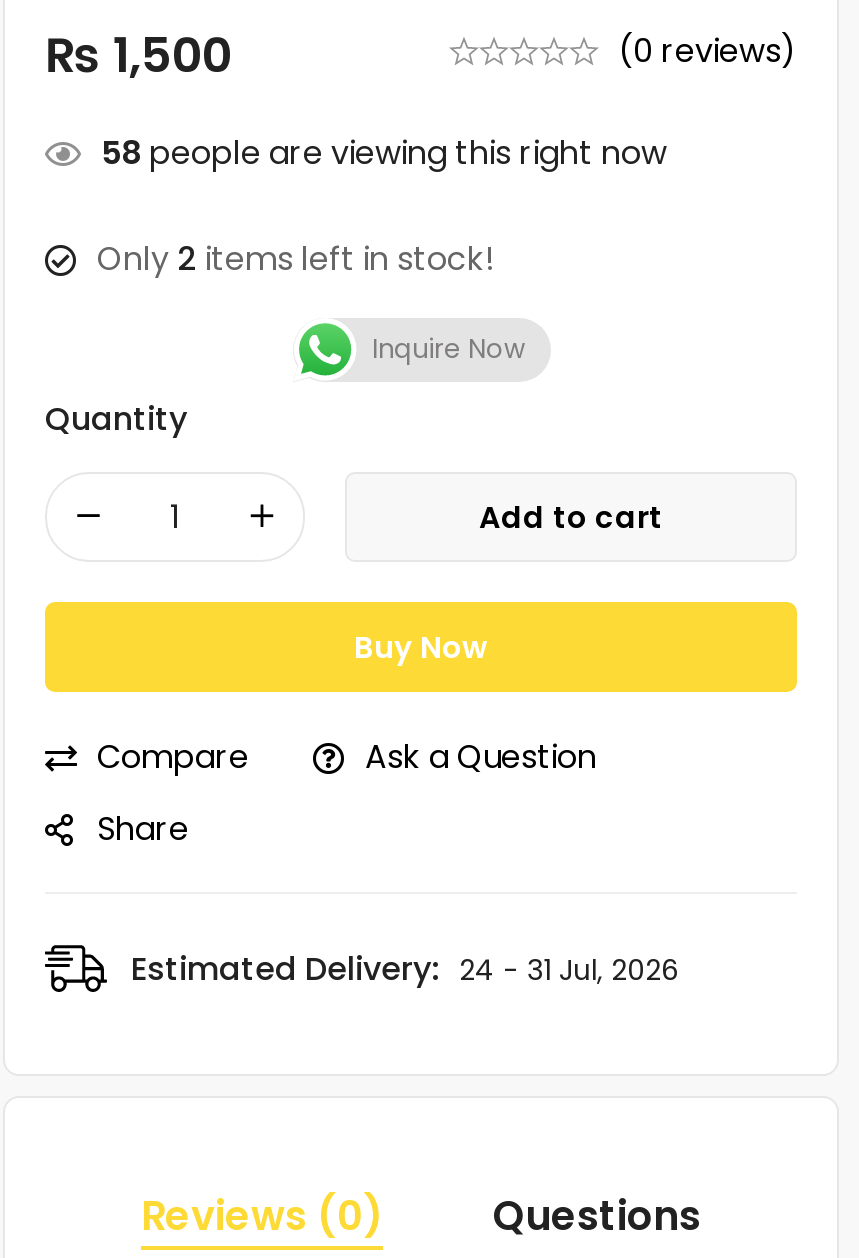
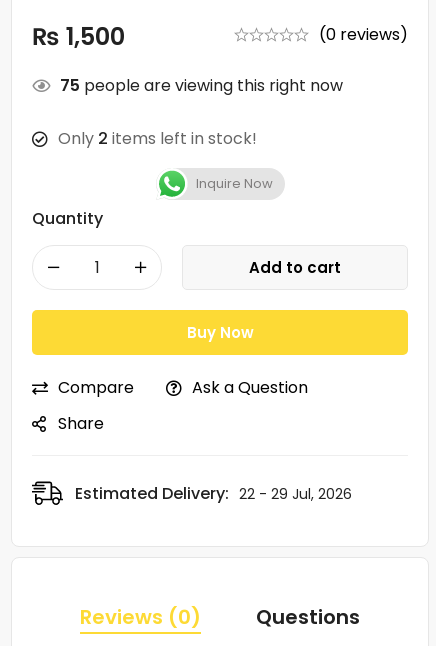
- 58 people are viewing this right now
+ 75 people are viewing this right now

- Estimated Delivery: 24 - 31 Jul, 2026
+ Estimated Delivery: 22 - 29 Jul, 2026
